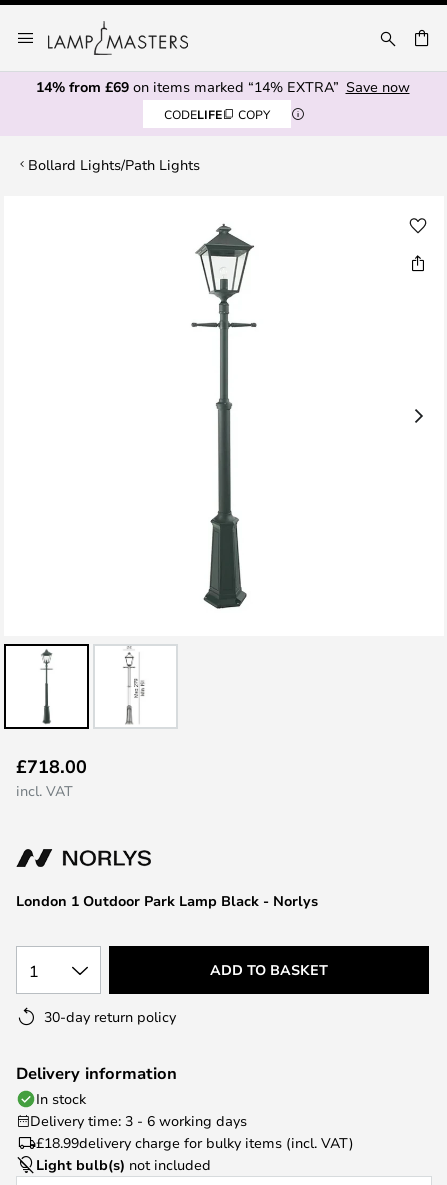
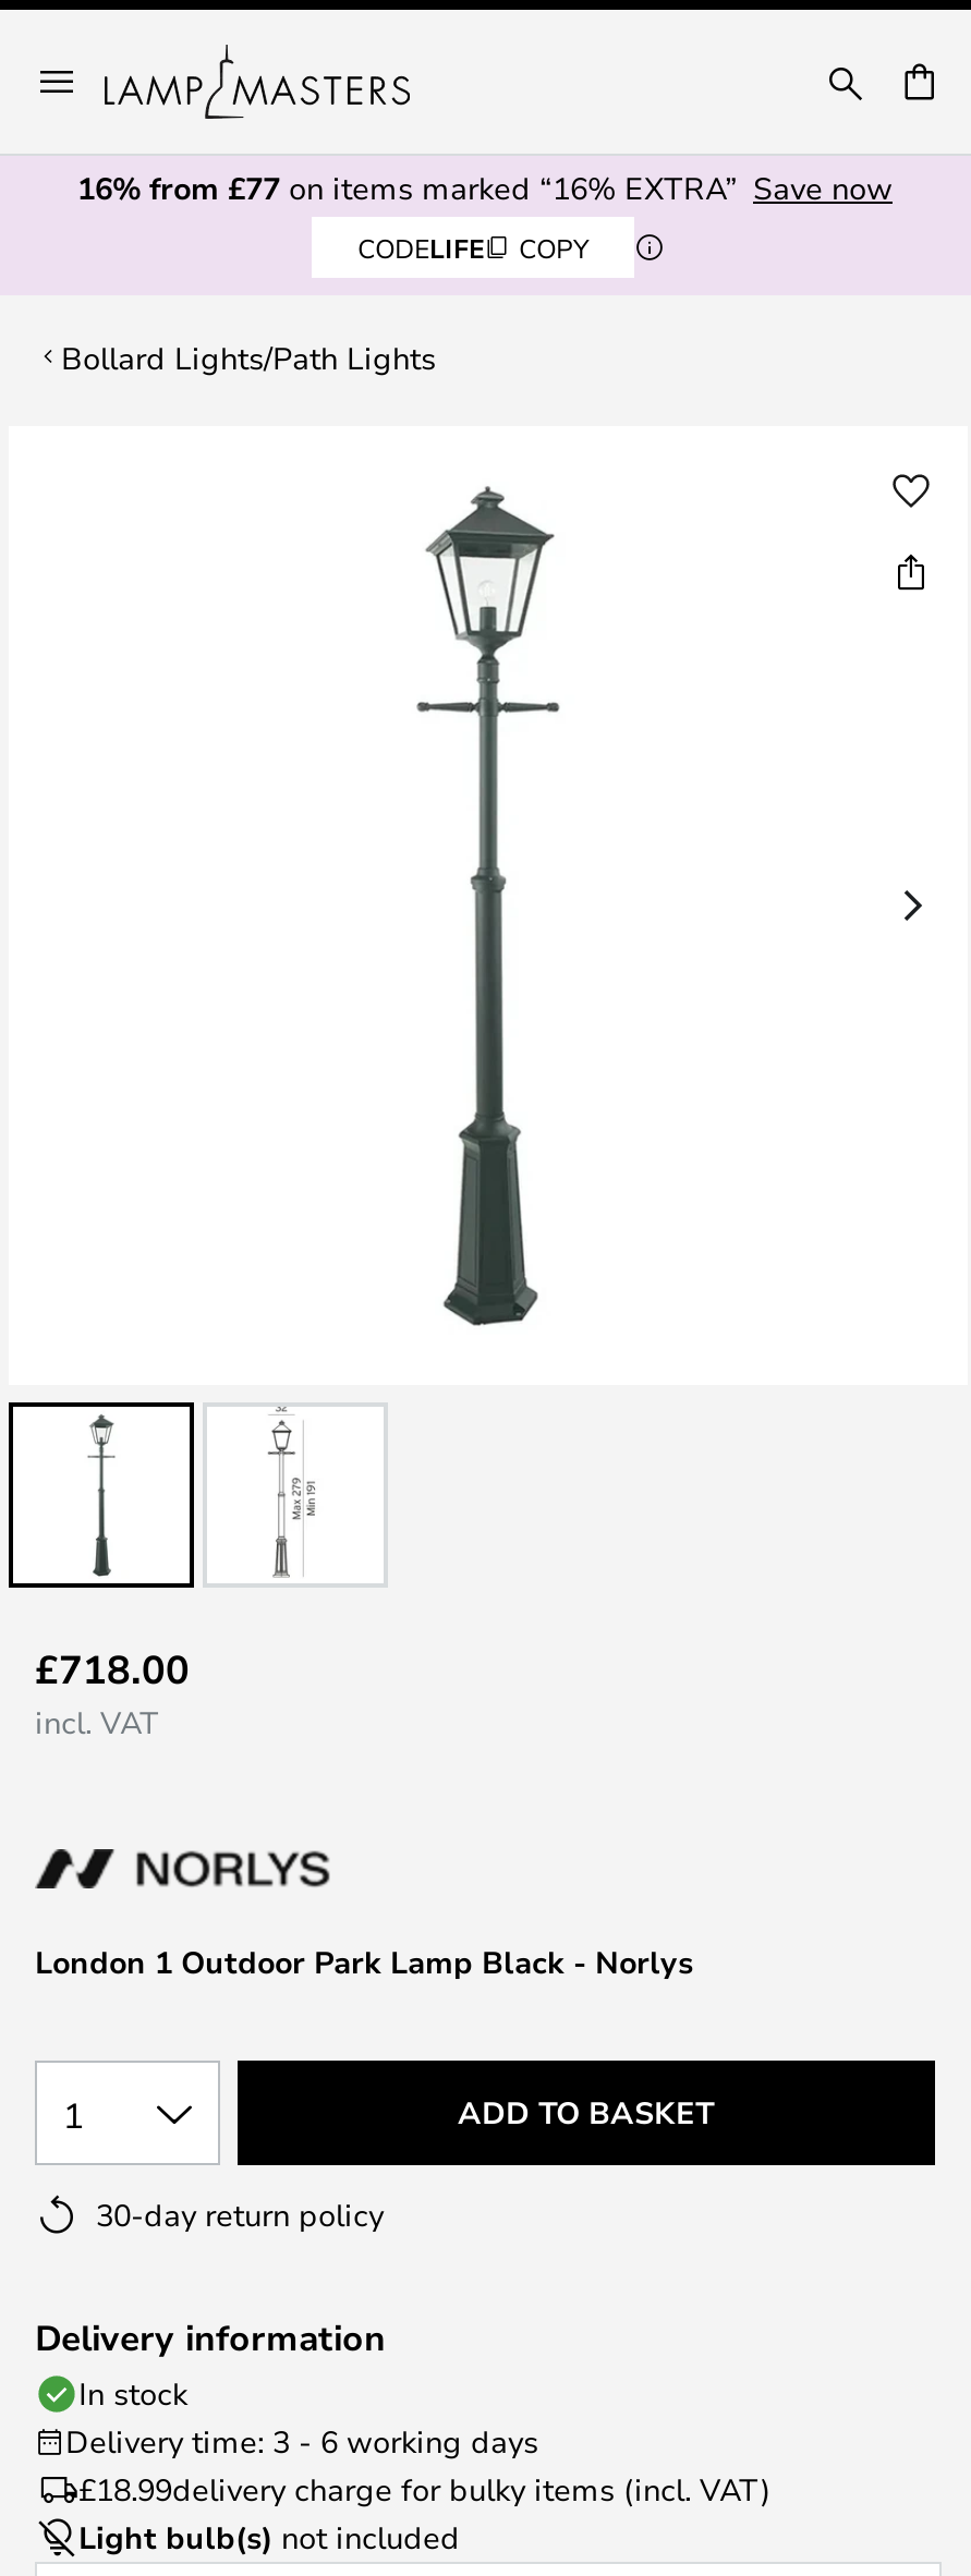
- 14% from £69 on items marked “14% EXTRA” Save now
+ 16% from £77 on items marked “16% EXTRA” Save now
